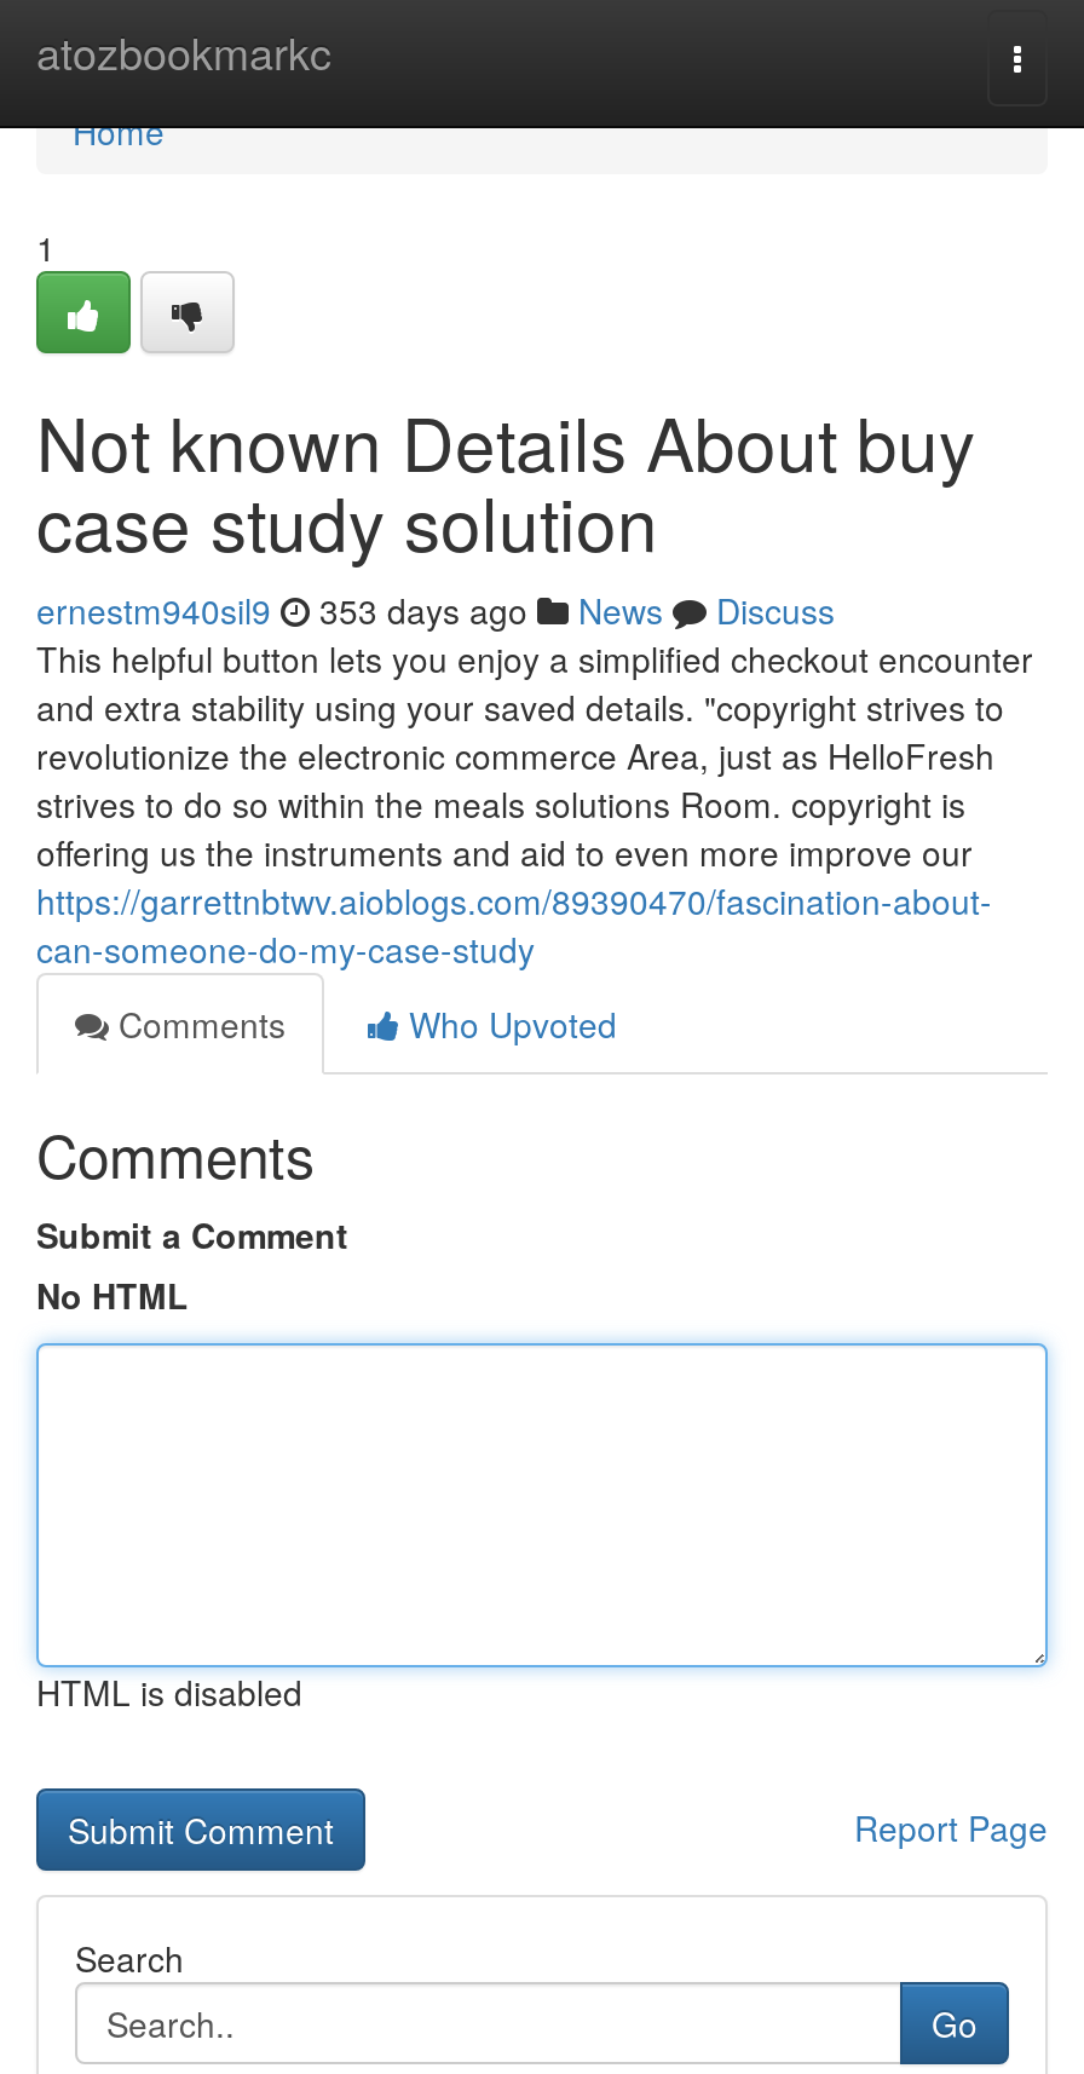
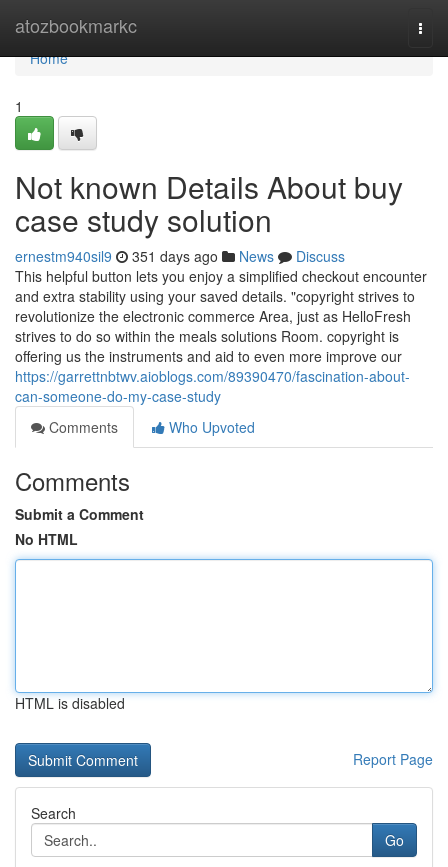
- ernestm940sil9 353 days ago News Discuss
+ ernestm940sil9 351 days ago News Discuss
